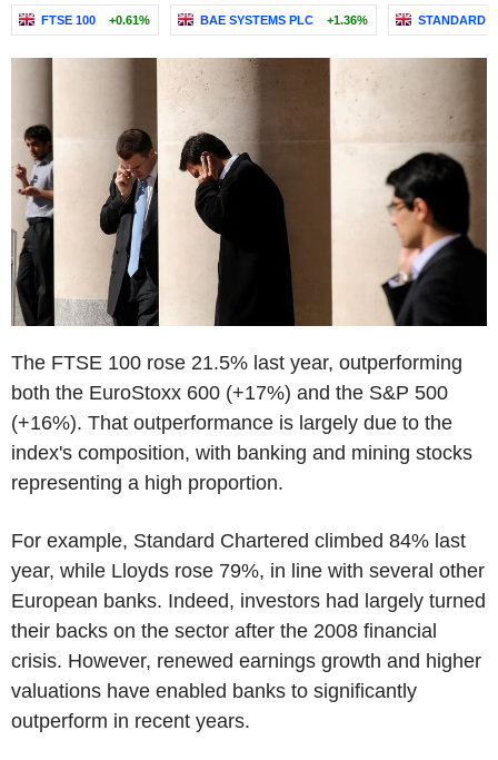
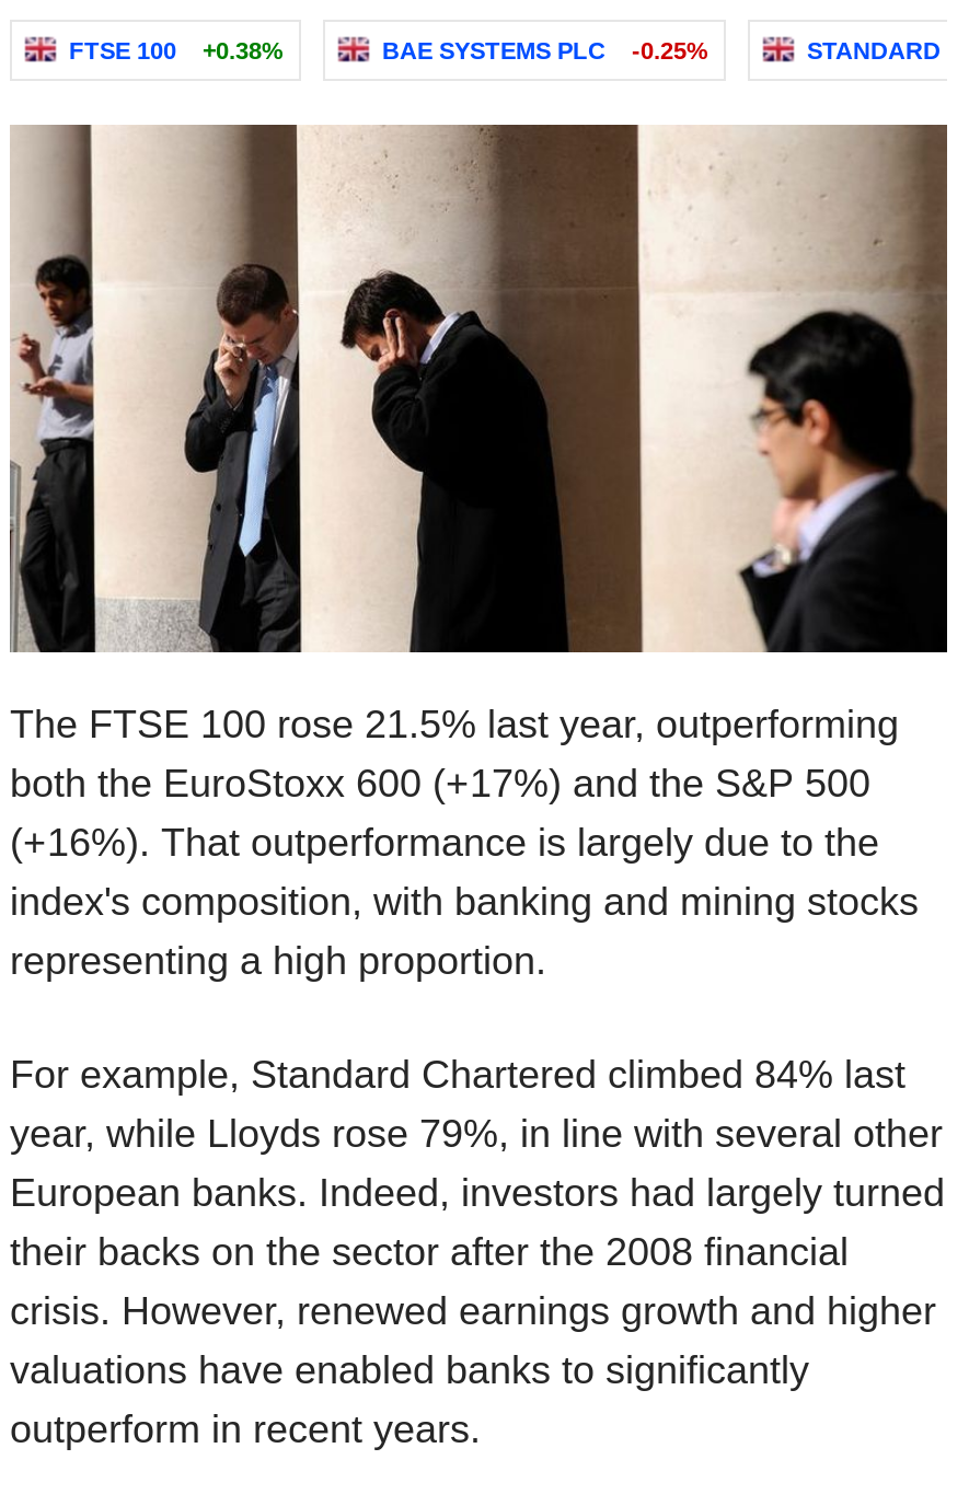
- FTSE 100 +0.61%
+ FTSE 100 +0.38%

- BAE SYSTEMS PLC +1.36%
+ BAE SYSTEMS PLC -0.25%
